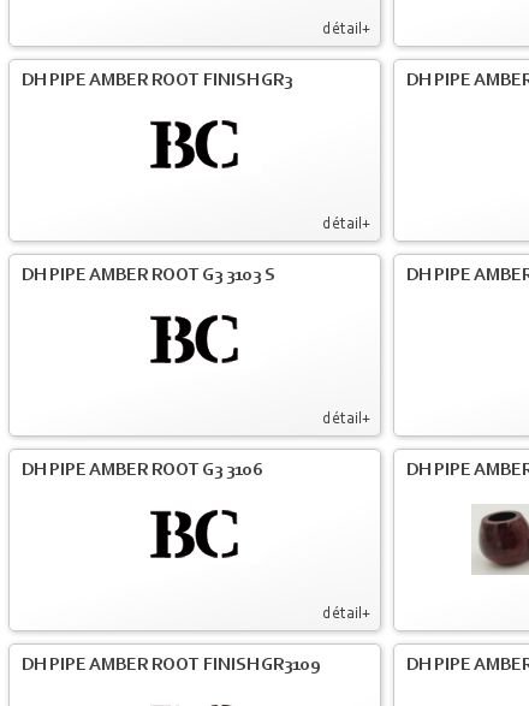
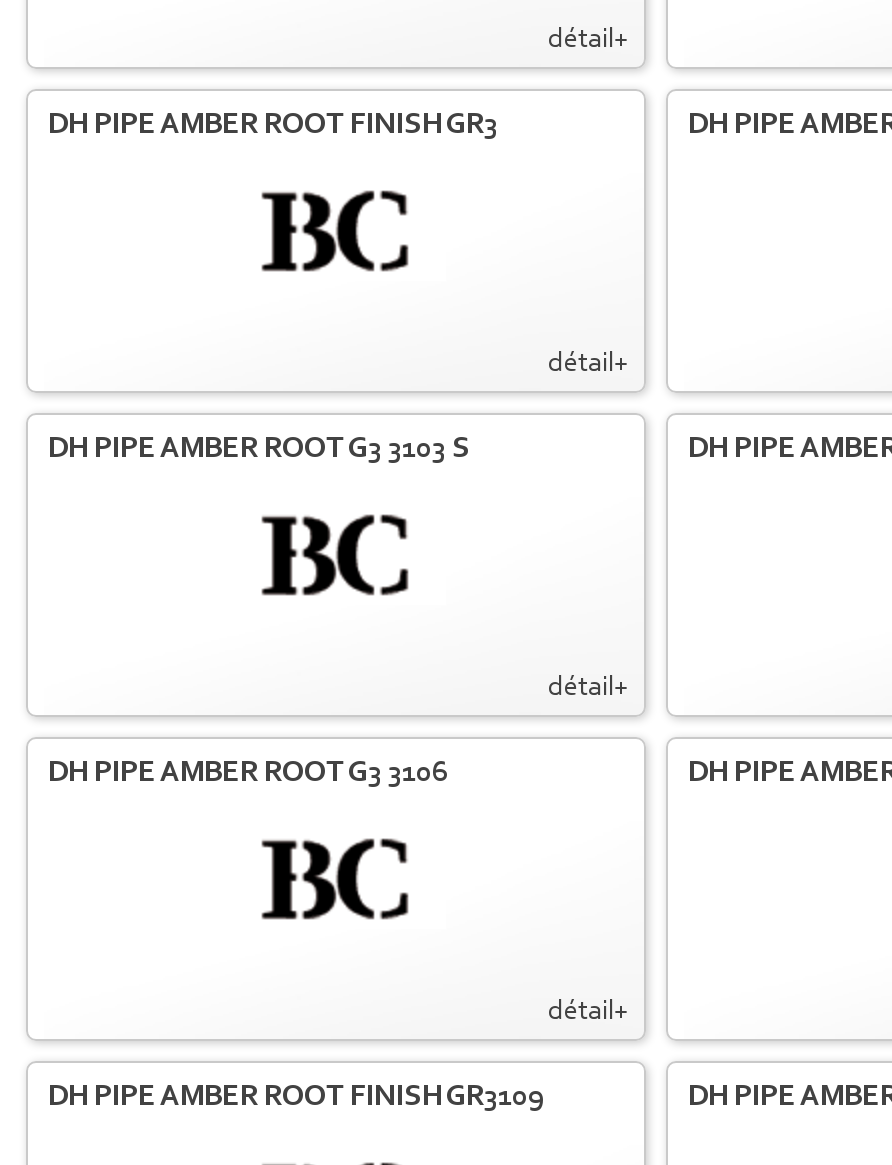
- [image]
